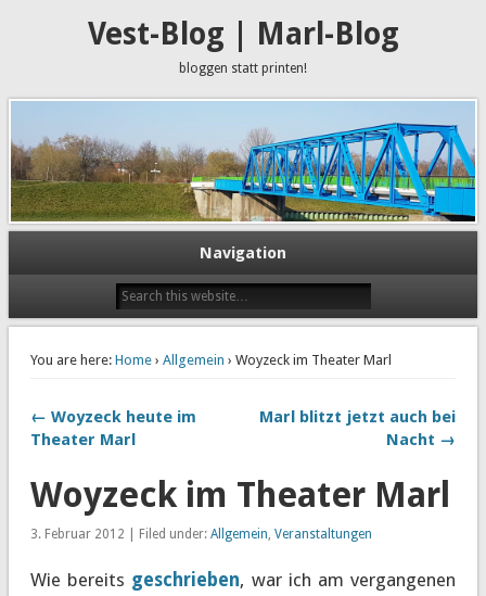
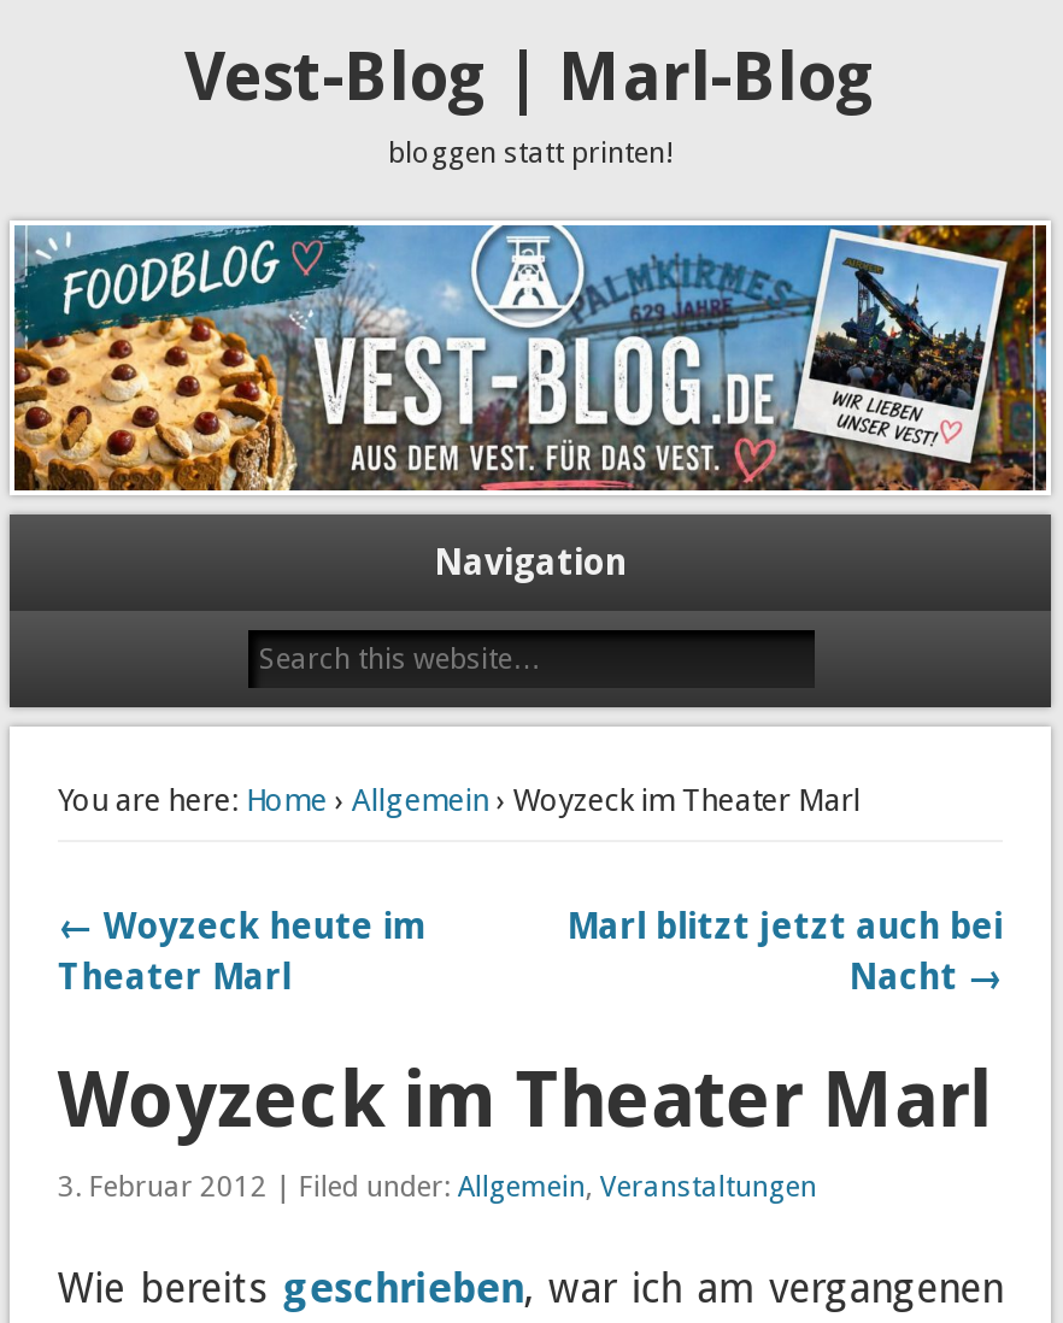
- [image]
+ [image]
